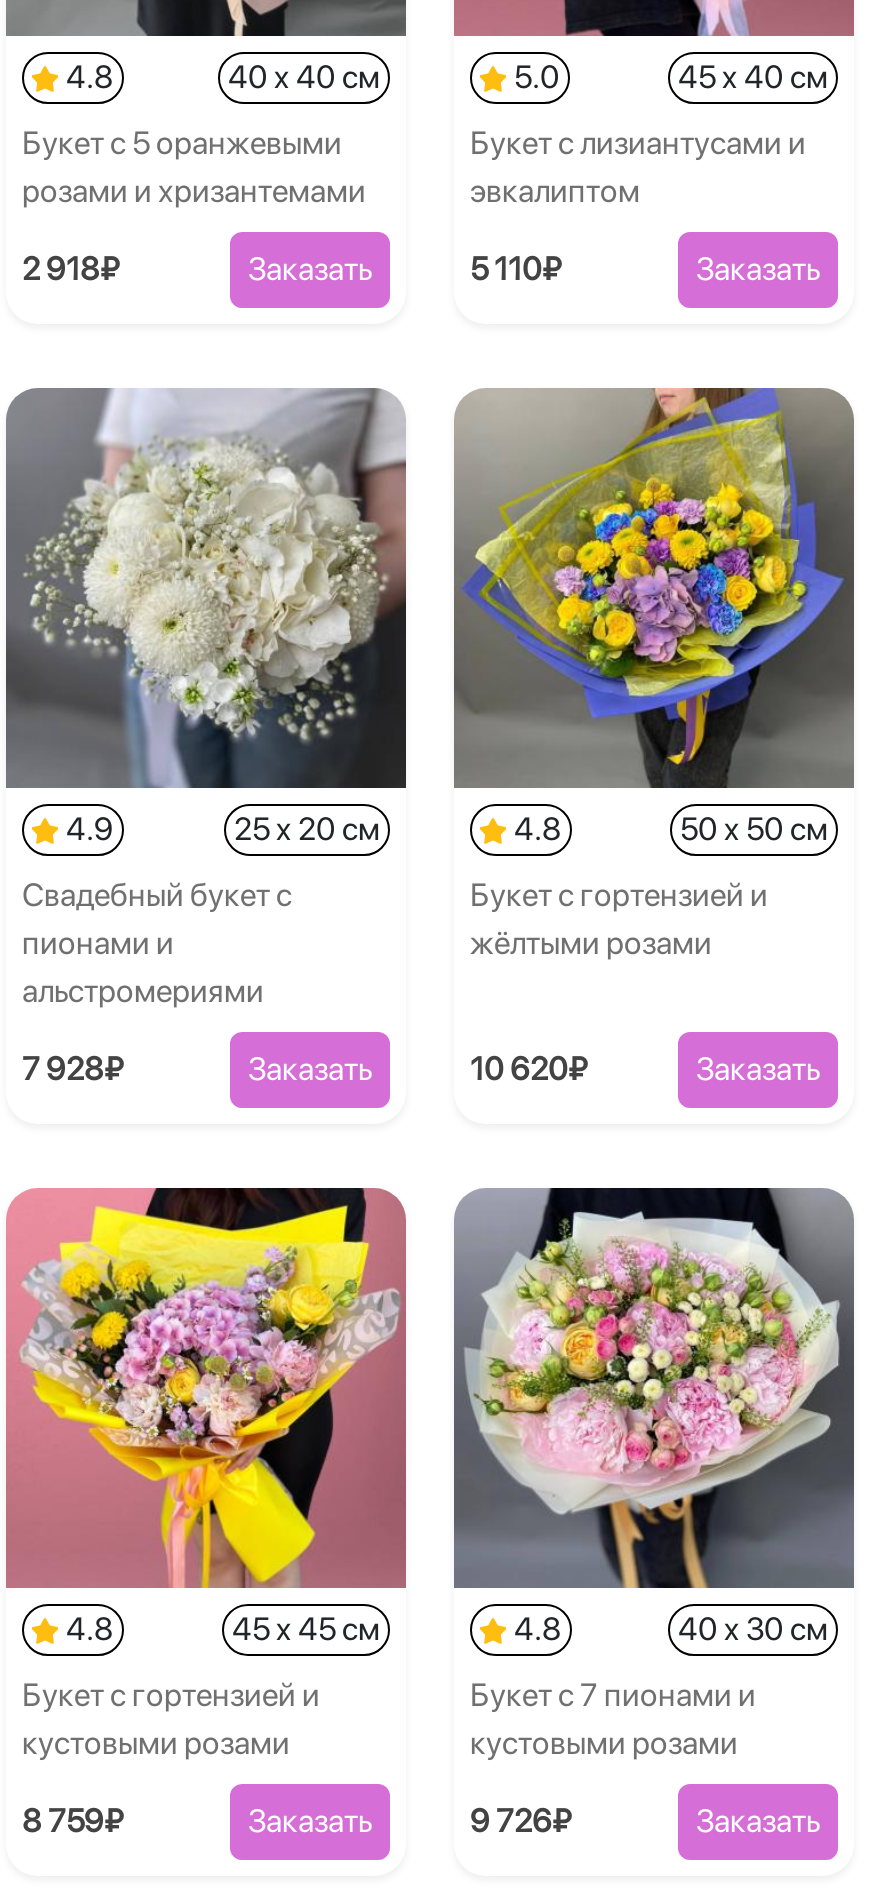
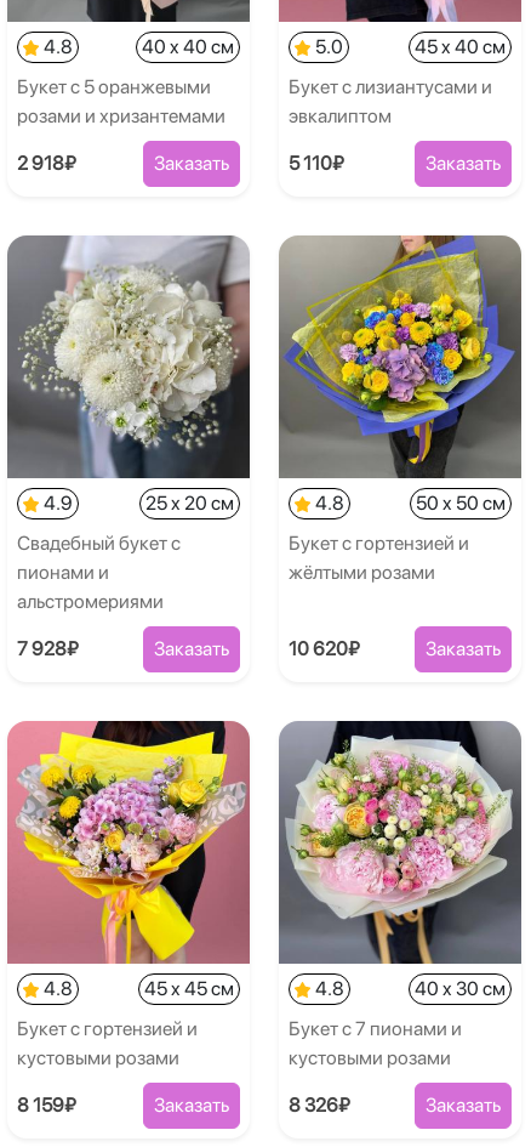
- 8 759₽
+ 8 159₽

- 9 726₽
+ 8 326₽
